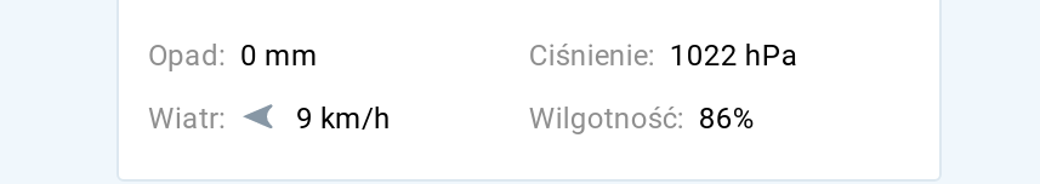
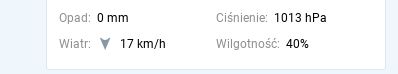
- Ciśnienie: 1022 hPa
+ Ciśnienie: 1013 hPa

- 9 km/h
- Wilgotność: 86%
+ 17 km/h
+ Wilgotność: 40%
